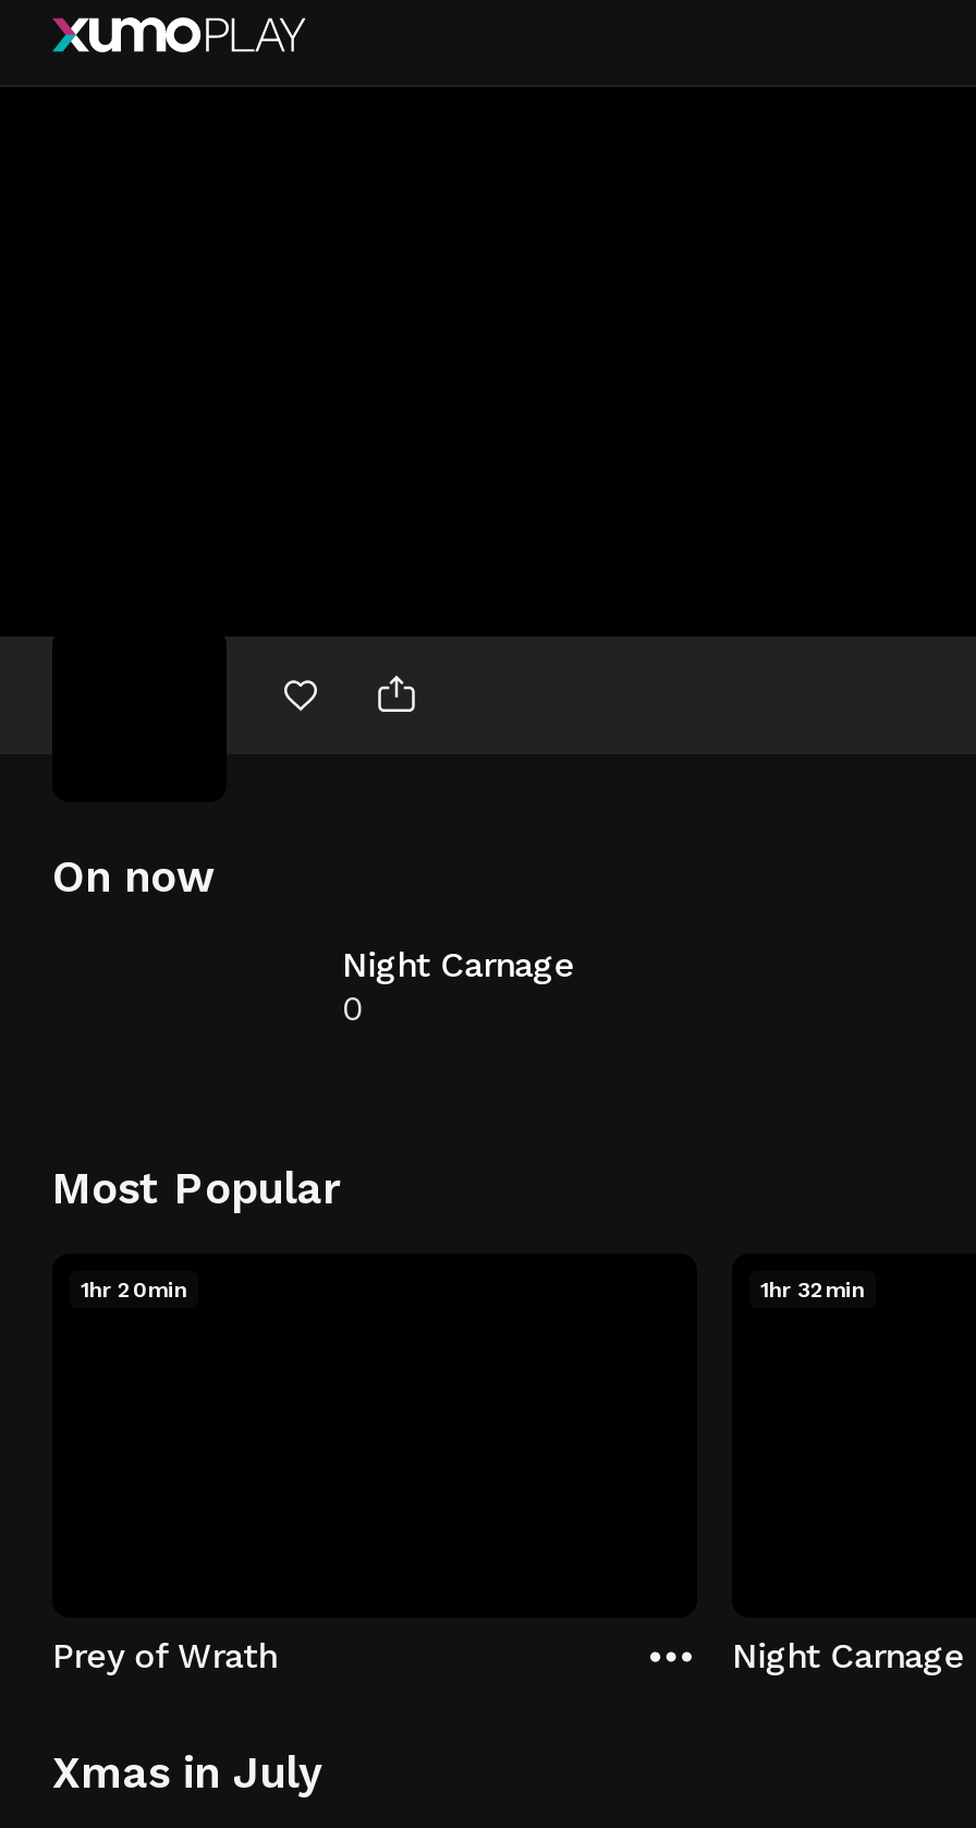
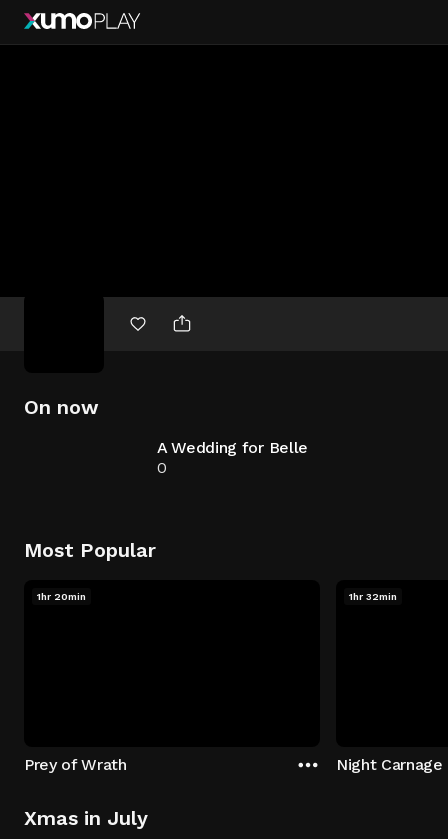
- Night Carnage
+ A Wedding for Belle
